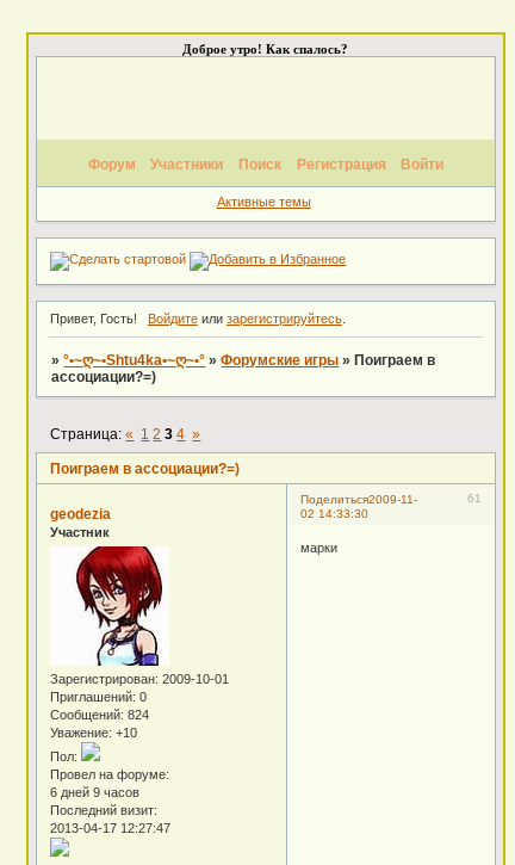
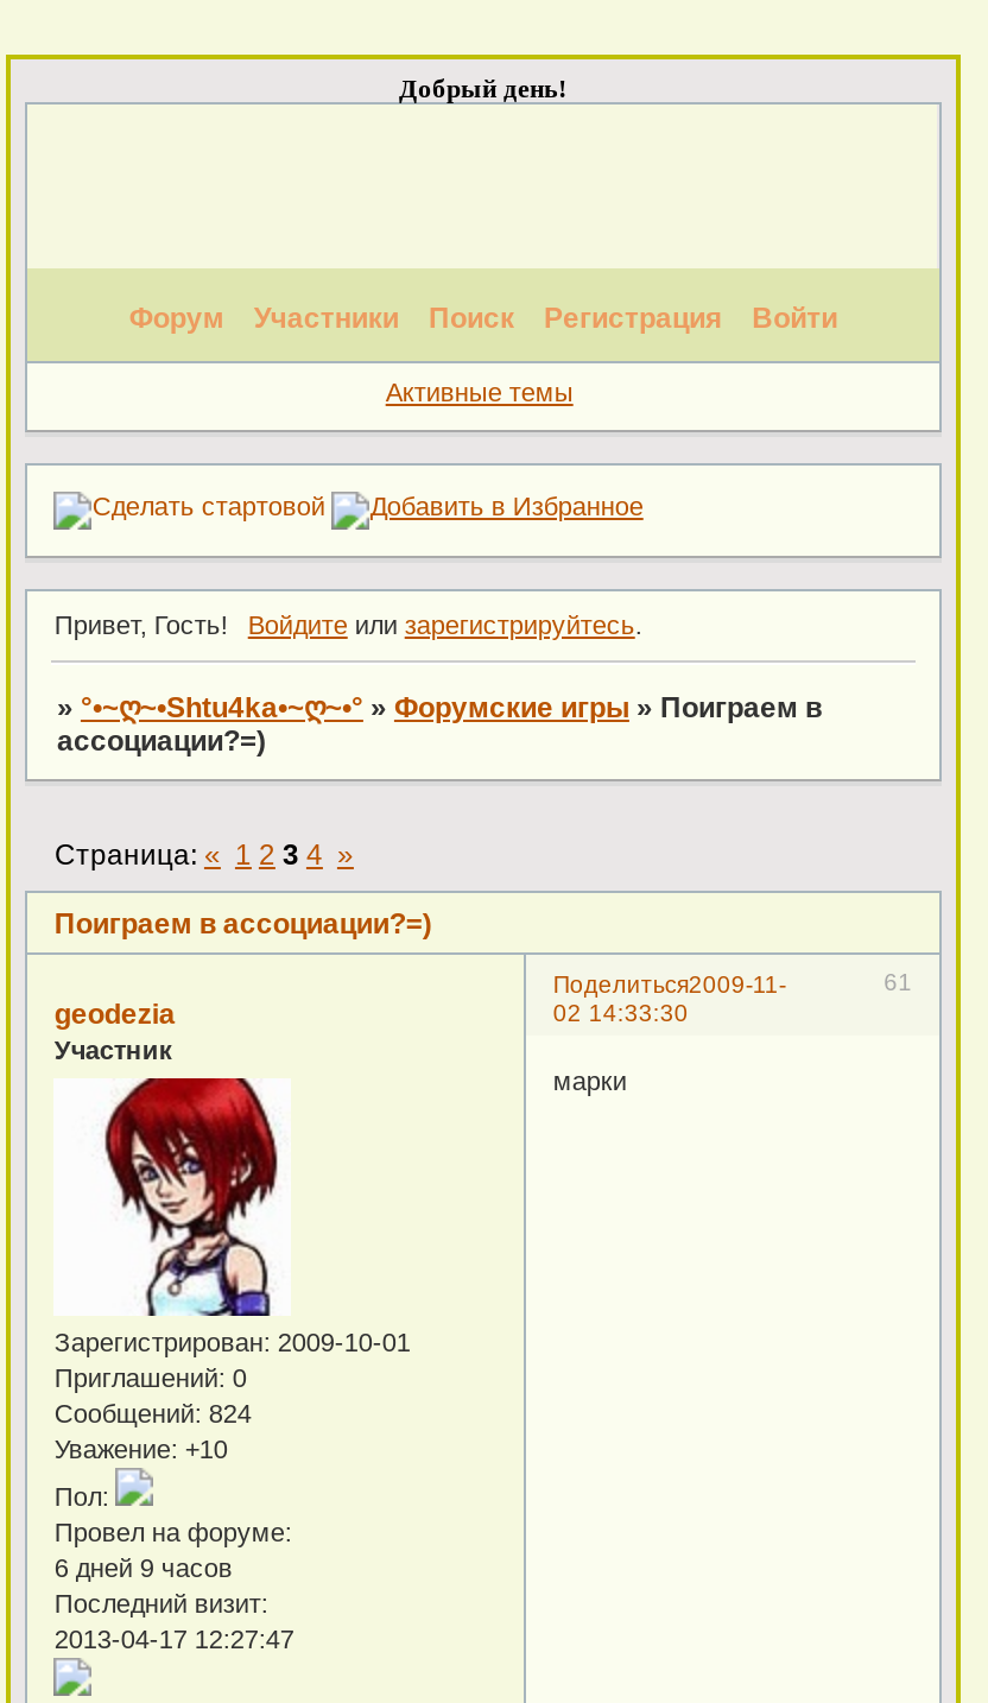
- Доброе утро! Как спалось?
+ Добрый день!
